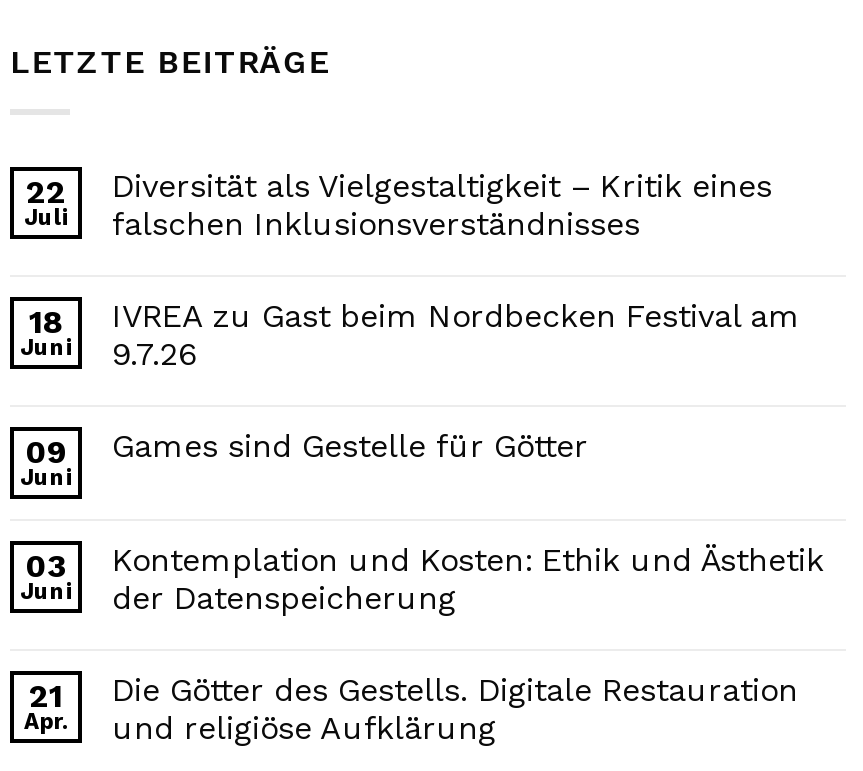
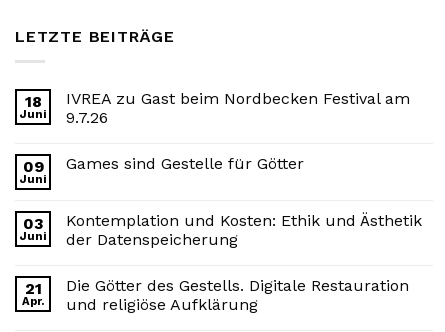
- 22
- Juli

- Diversität als Vielgestaltigkeit – Kritik eines
- falschen Inklusionsverständnisses
